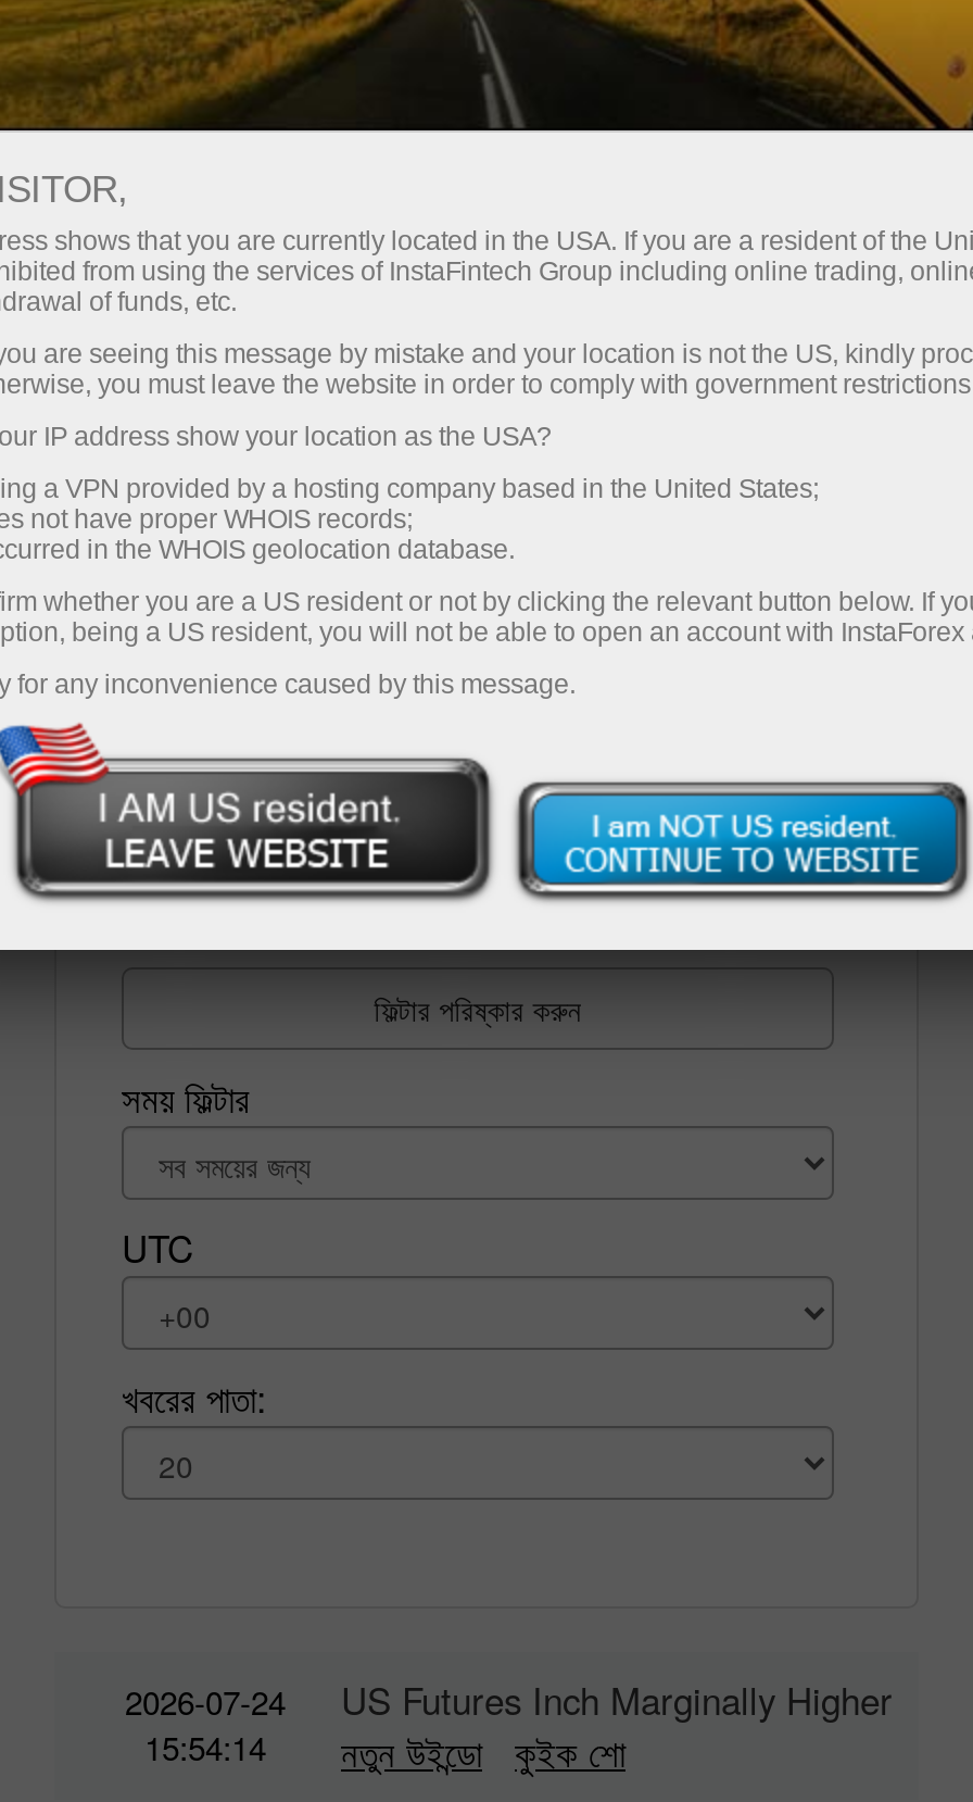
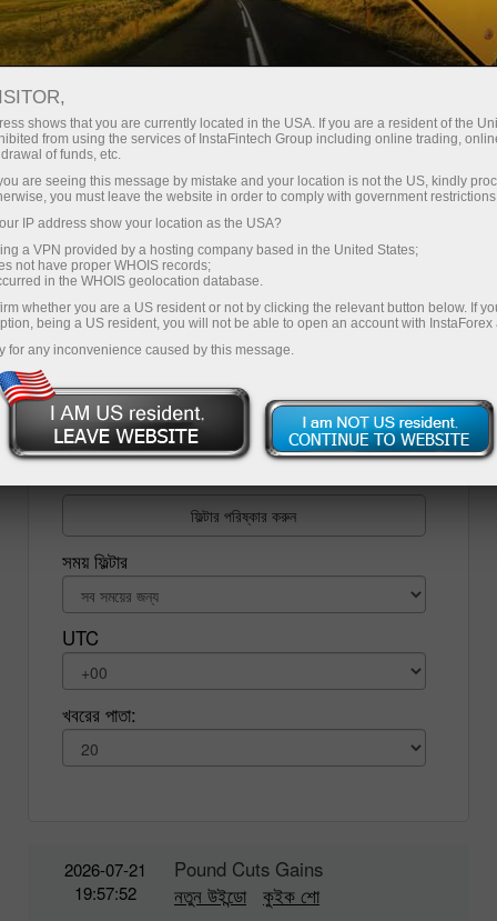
- 2026-07-24
- 15:54:14
+ 2026-07-21
+ 19:57:52

- US Futures Inch Marginally Higher
+ Pound Cuts Gains
